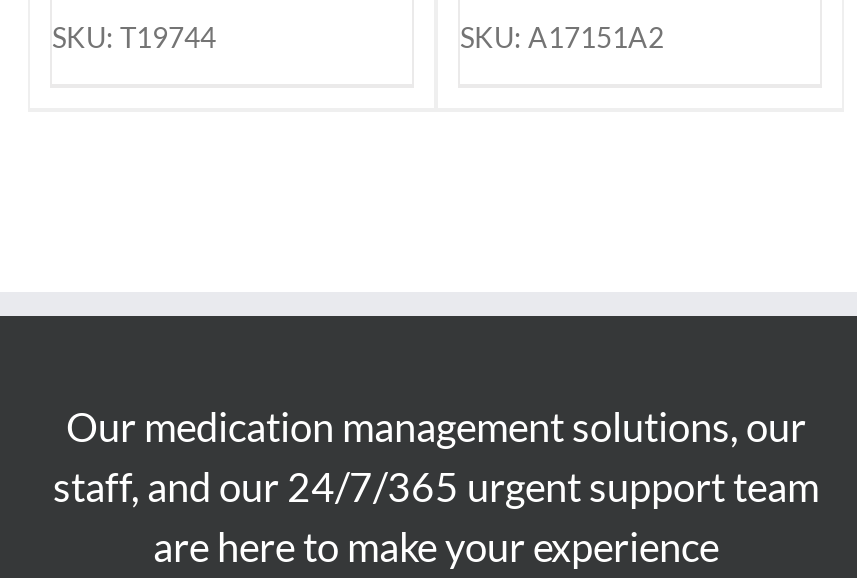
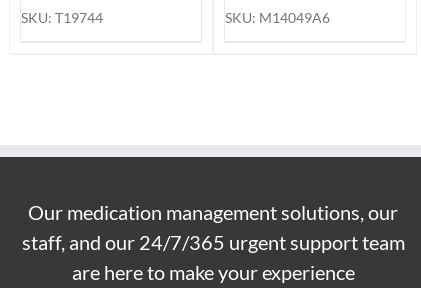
- SKU: A17151A2
+ SKU: M14049A6
